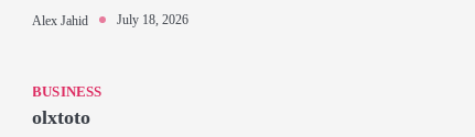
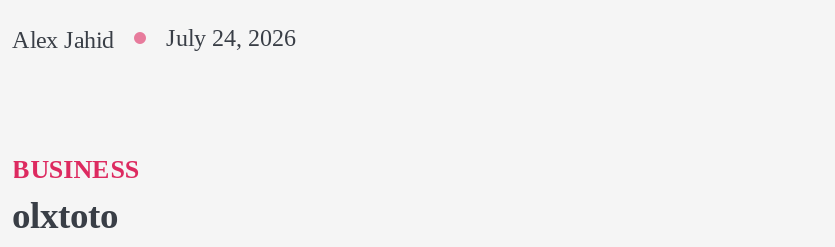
- Alex Jahid July 18, 2026
+ Alex Jahid July 24, 2026
